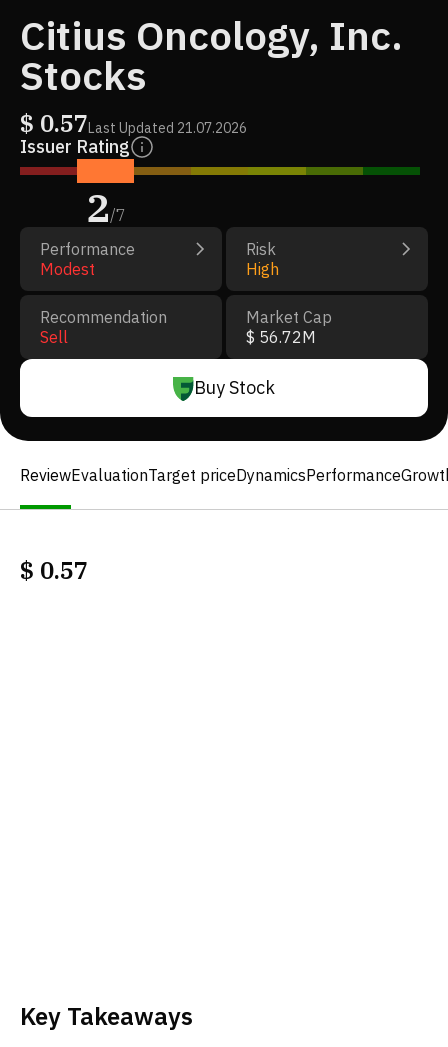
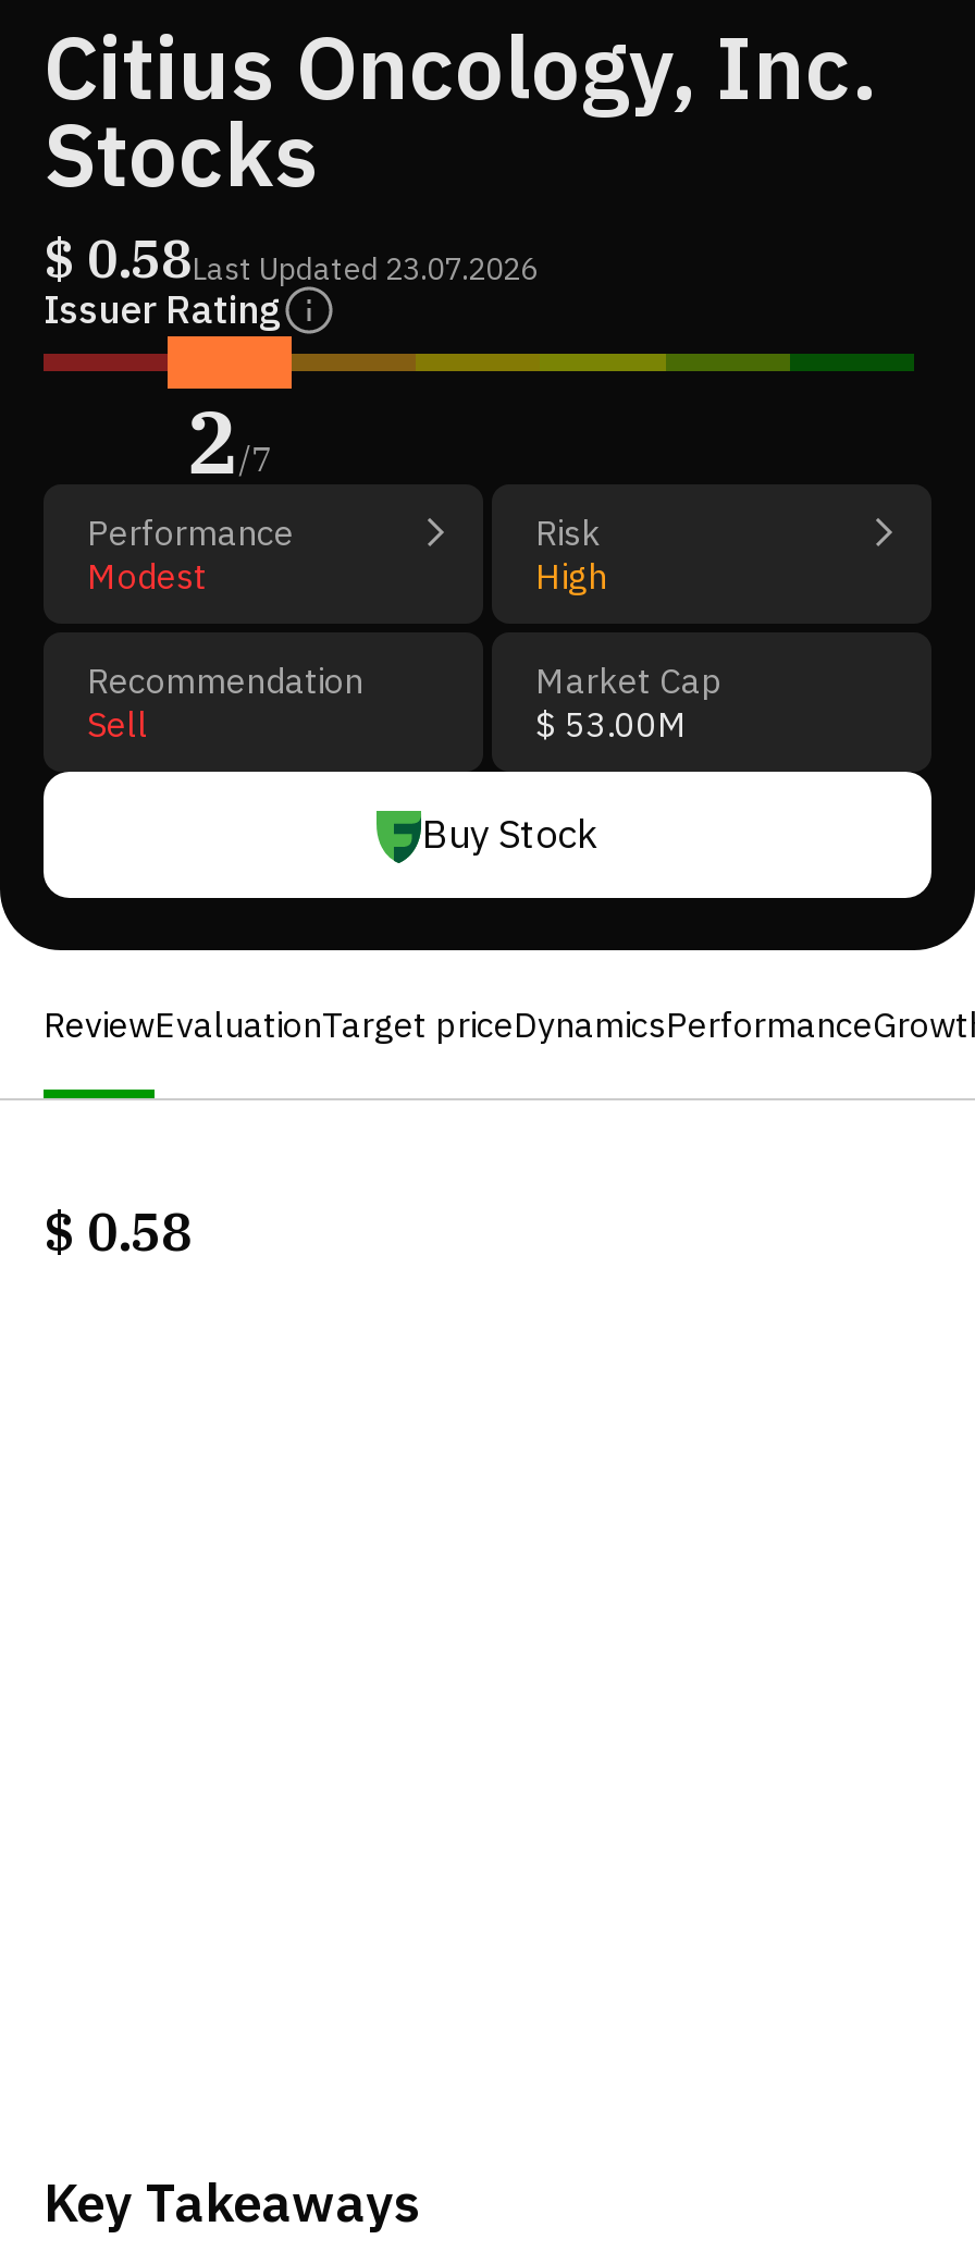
- $ 0.57Last Updated 21.07.2026
+ $ 0.58Last Updated 23.07.2026

- $ 56.72M
+ $ 53.00M

- $ 0.57
+ $ 0.58
